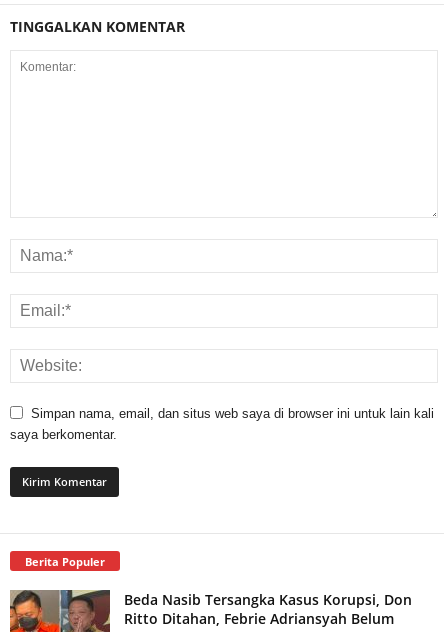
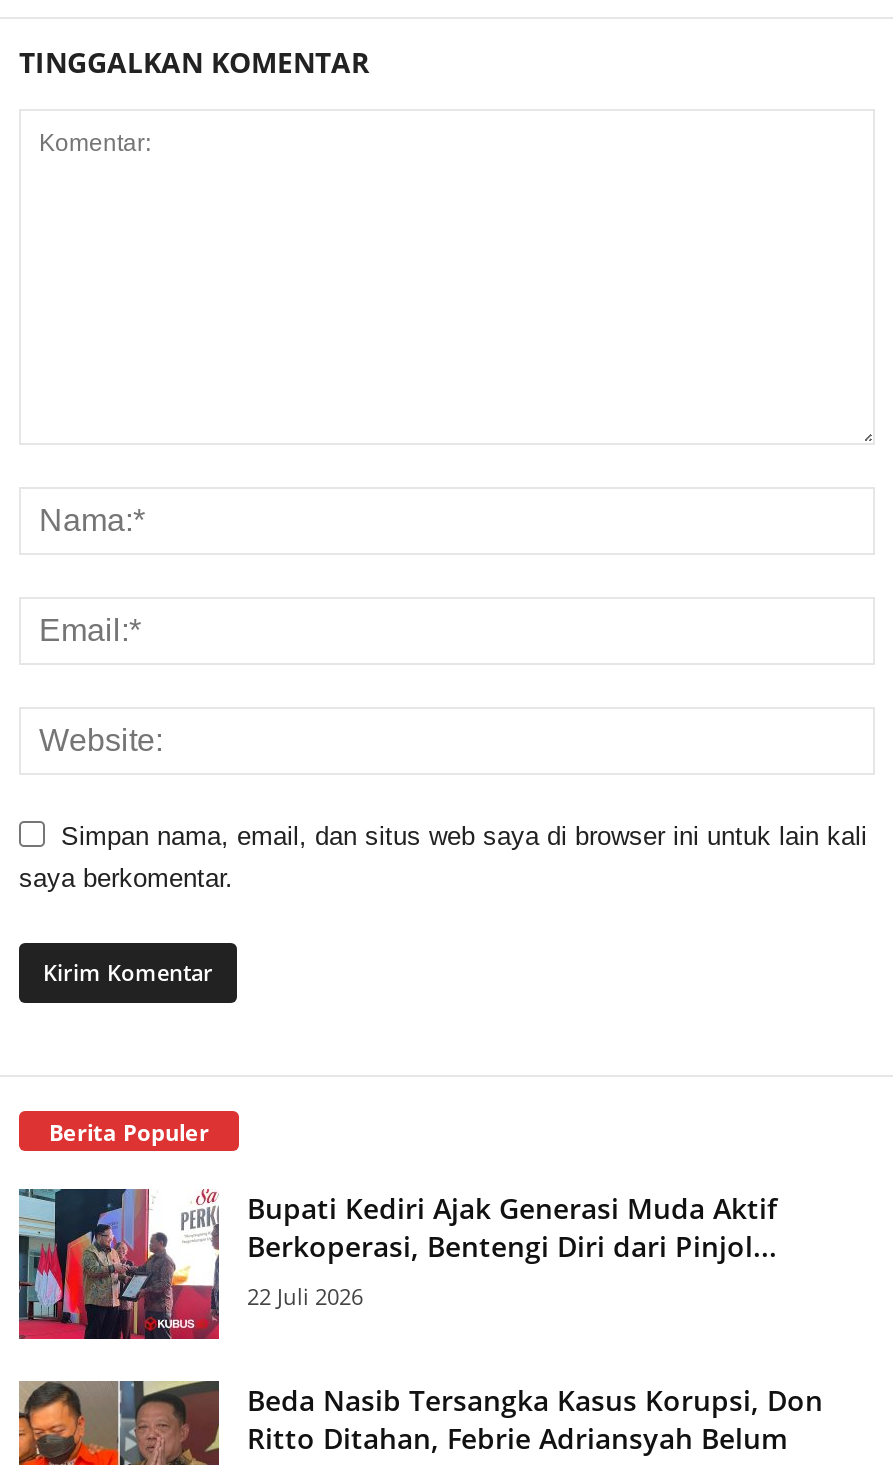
+ [image]
+ Bupati Kediri Ajak Generasi Muda Aktif
+ Berkoperasi, Bentengi Diri dari Pinjol...
+ 22 Juli 2026
